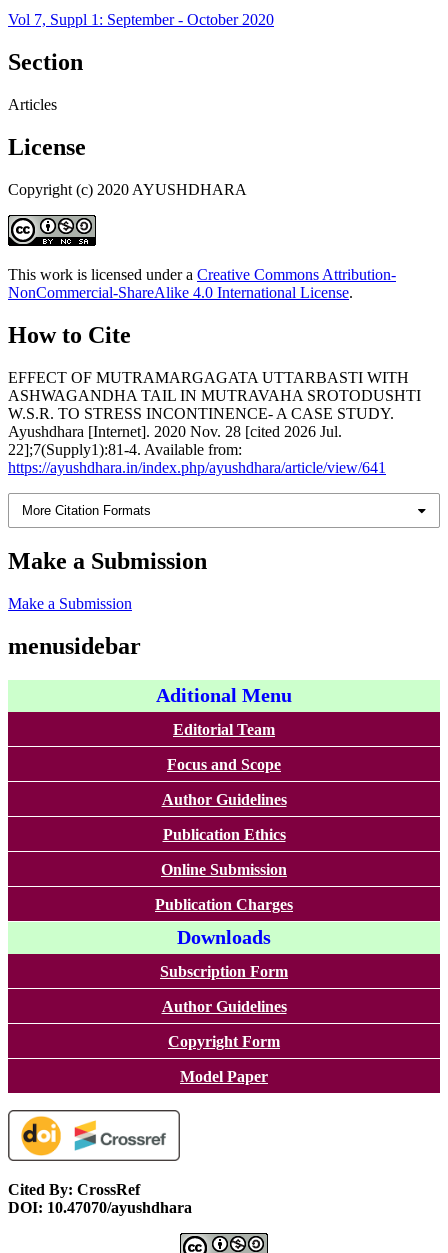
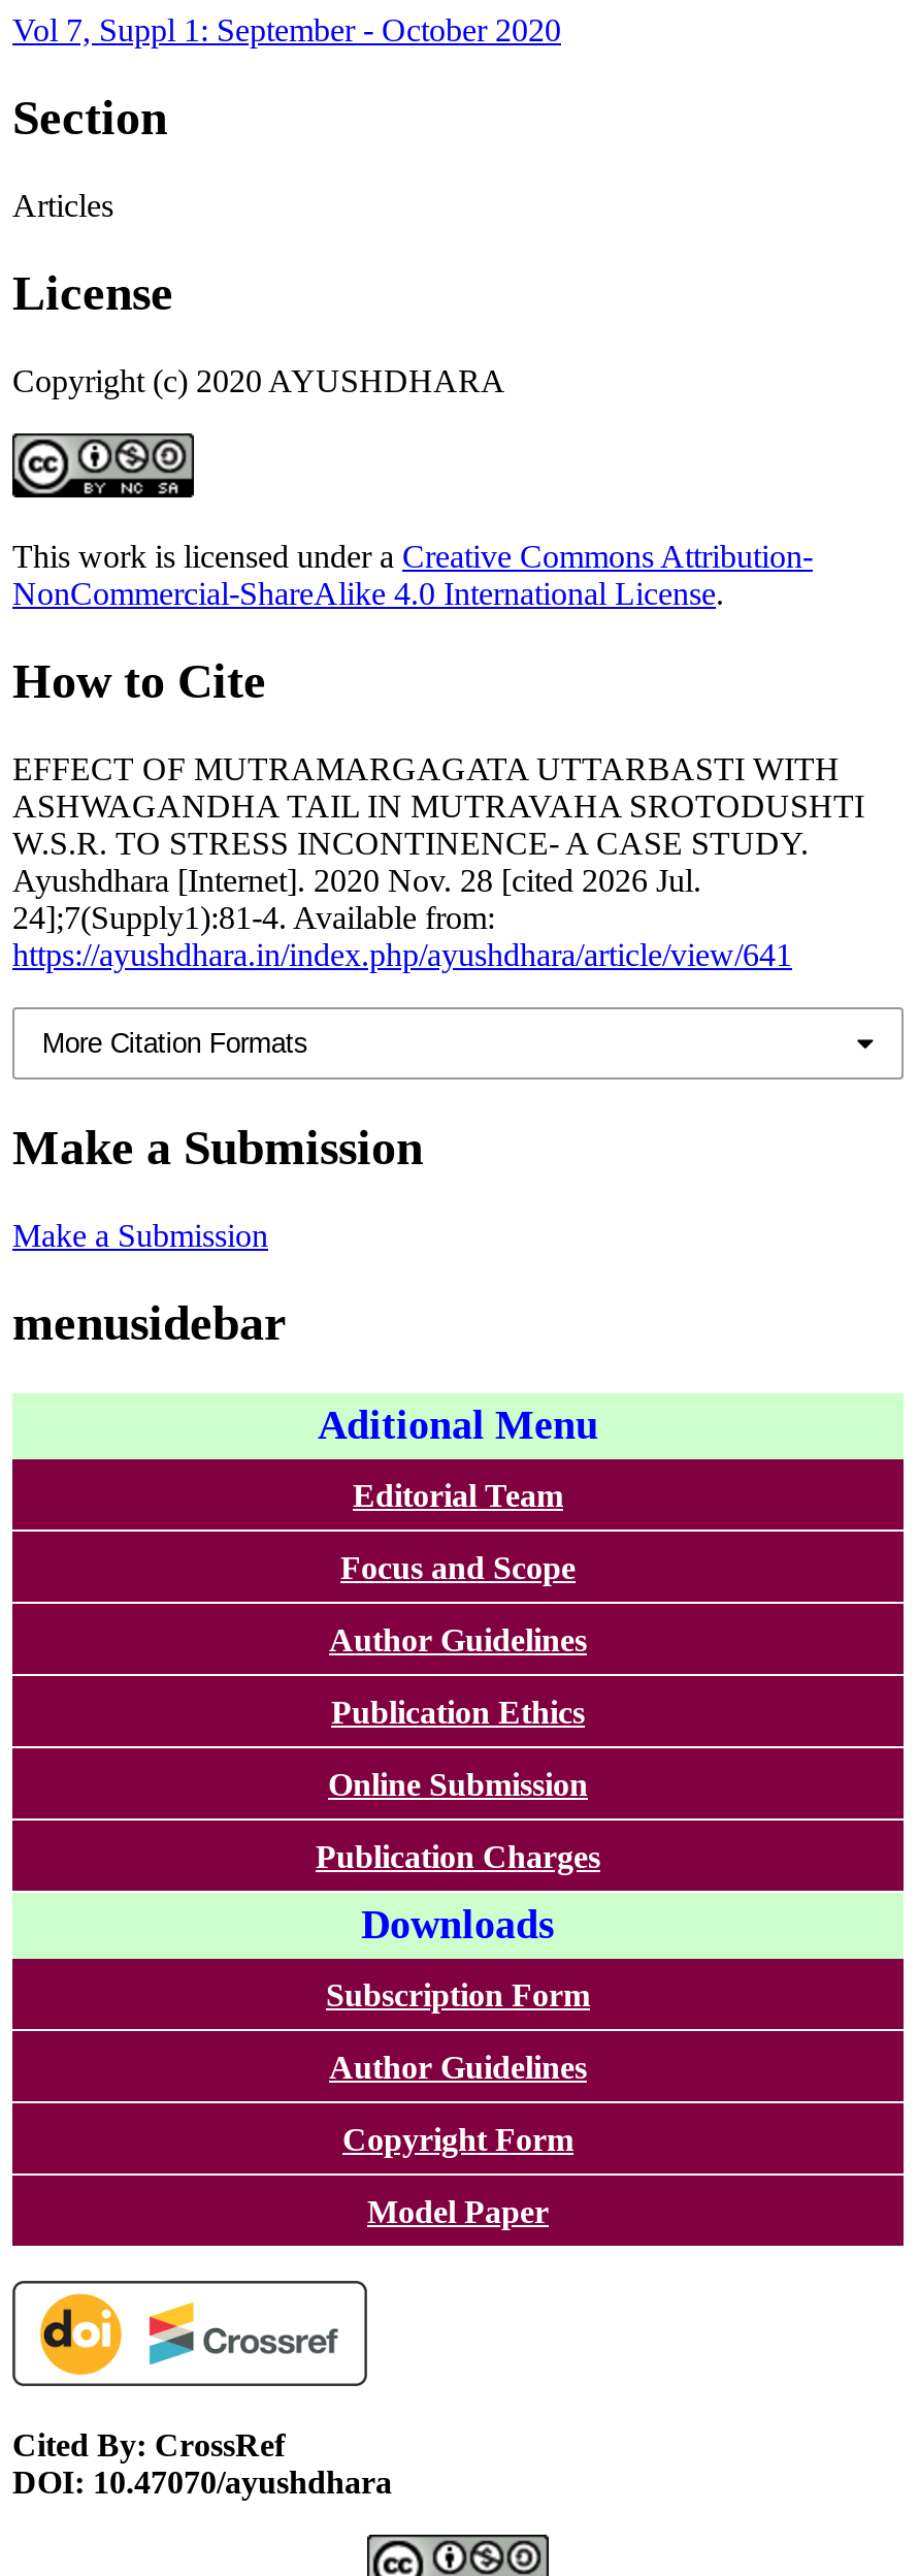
- 22];7(Supply1):81-4. Available from:
+ 24];7(Supply1):81-4. Available from:
